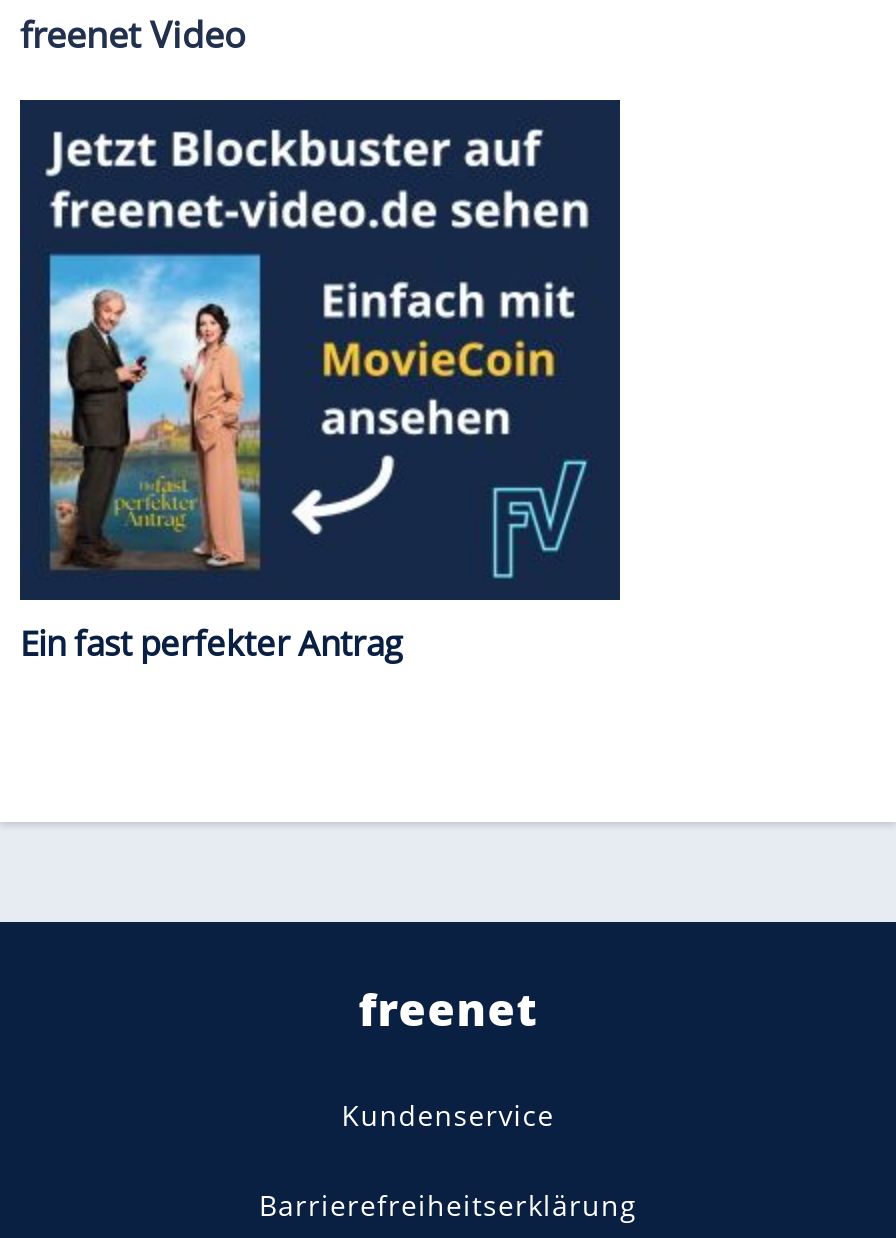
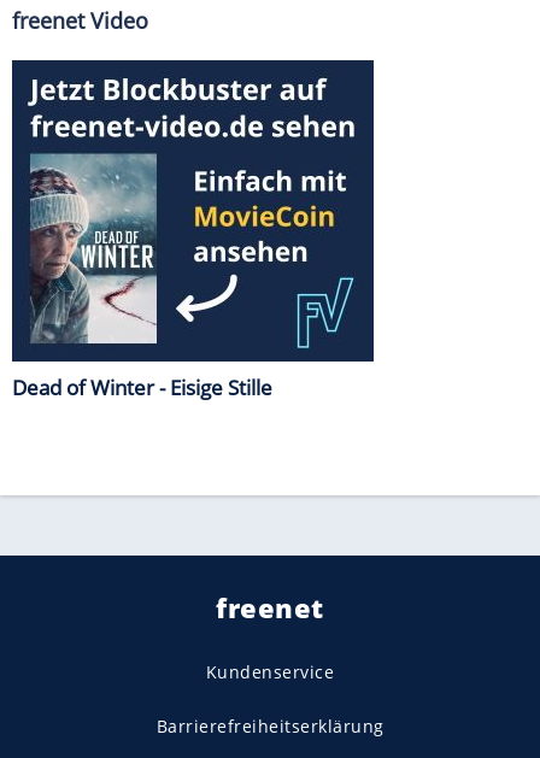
- [image]
- Ein fast perfekter Antrag
+ [image]
+ Dead of Winter - Eisige Stille
